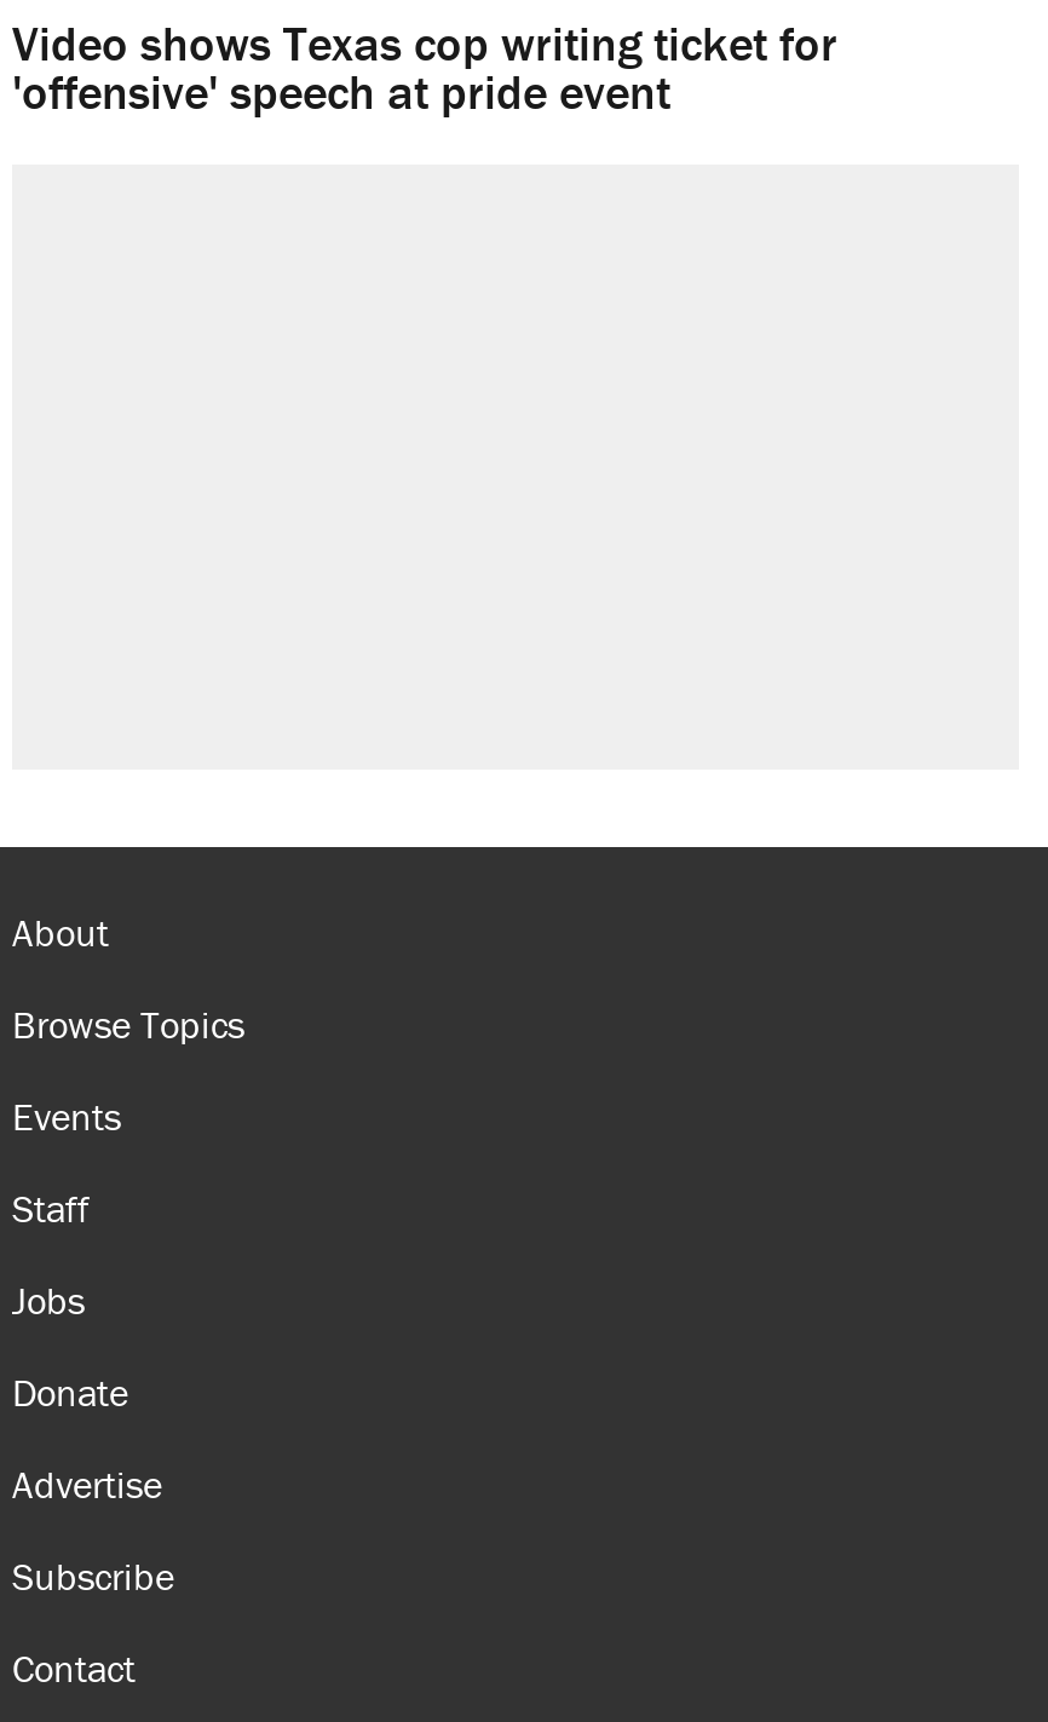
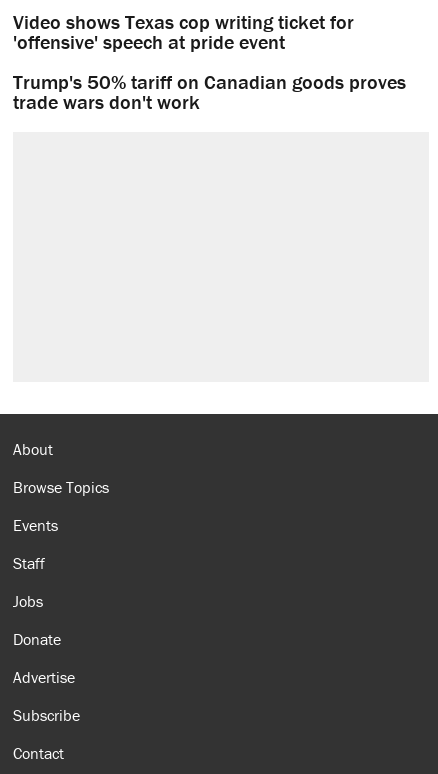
+ Trump's 50% tariff on Canadian goods proves
+ trade wars don't work
